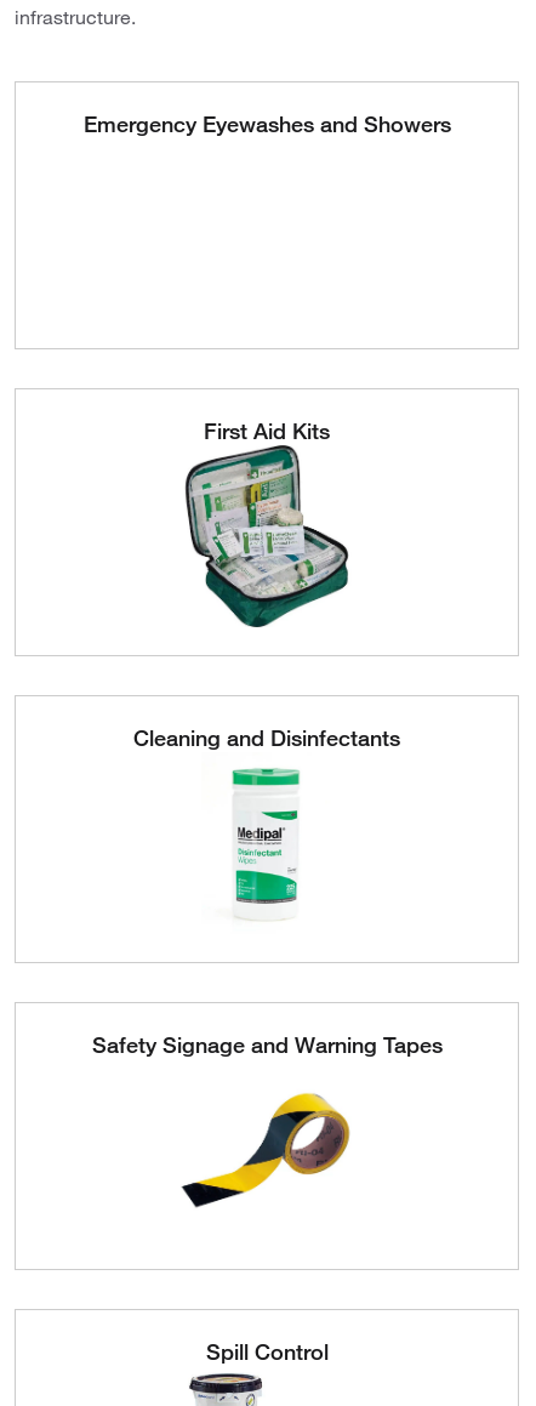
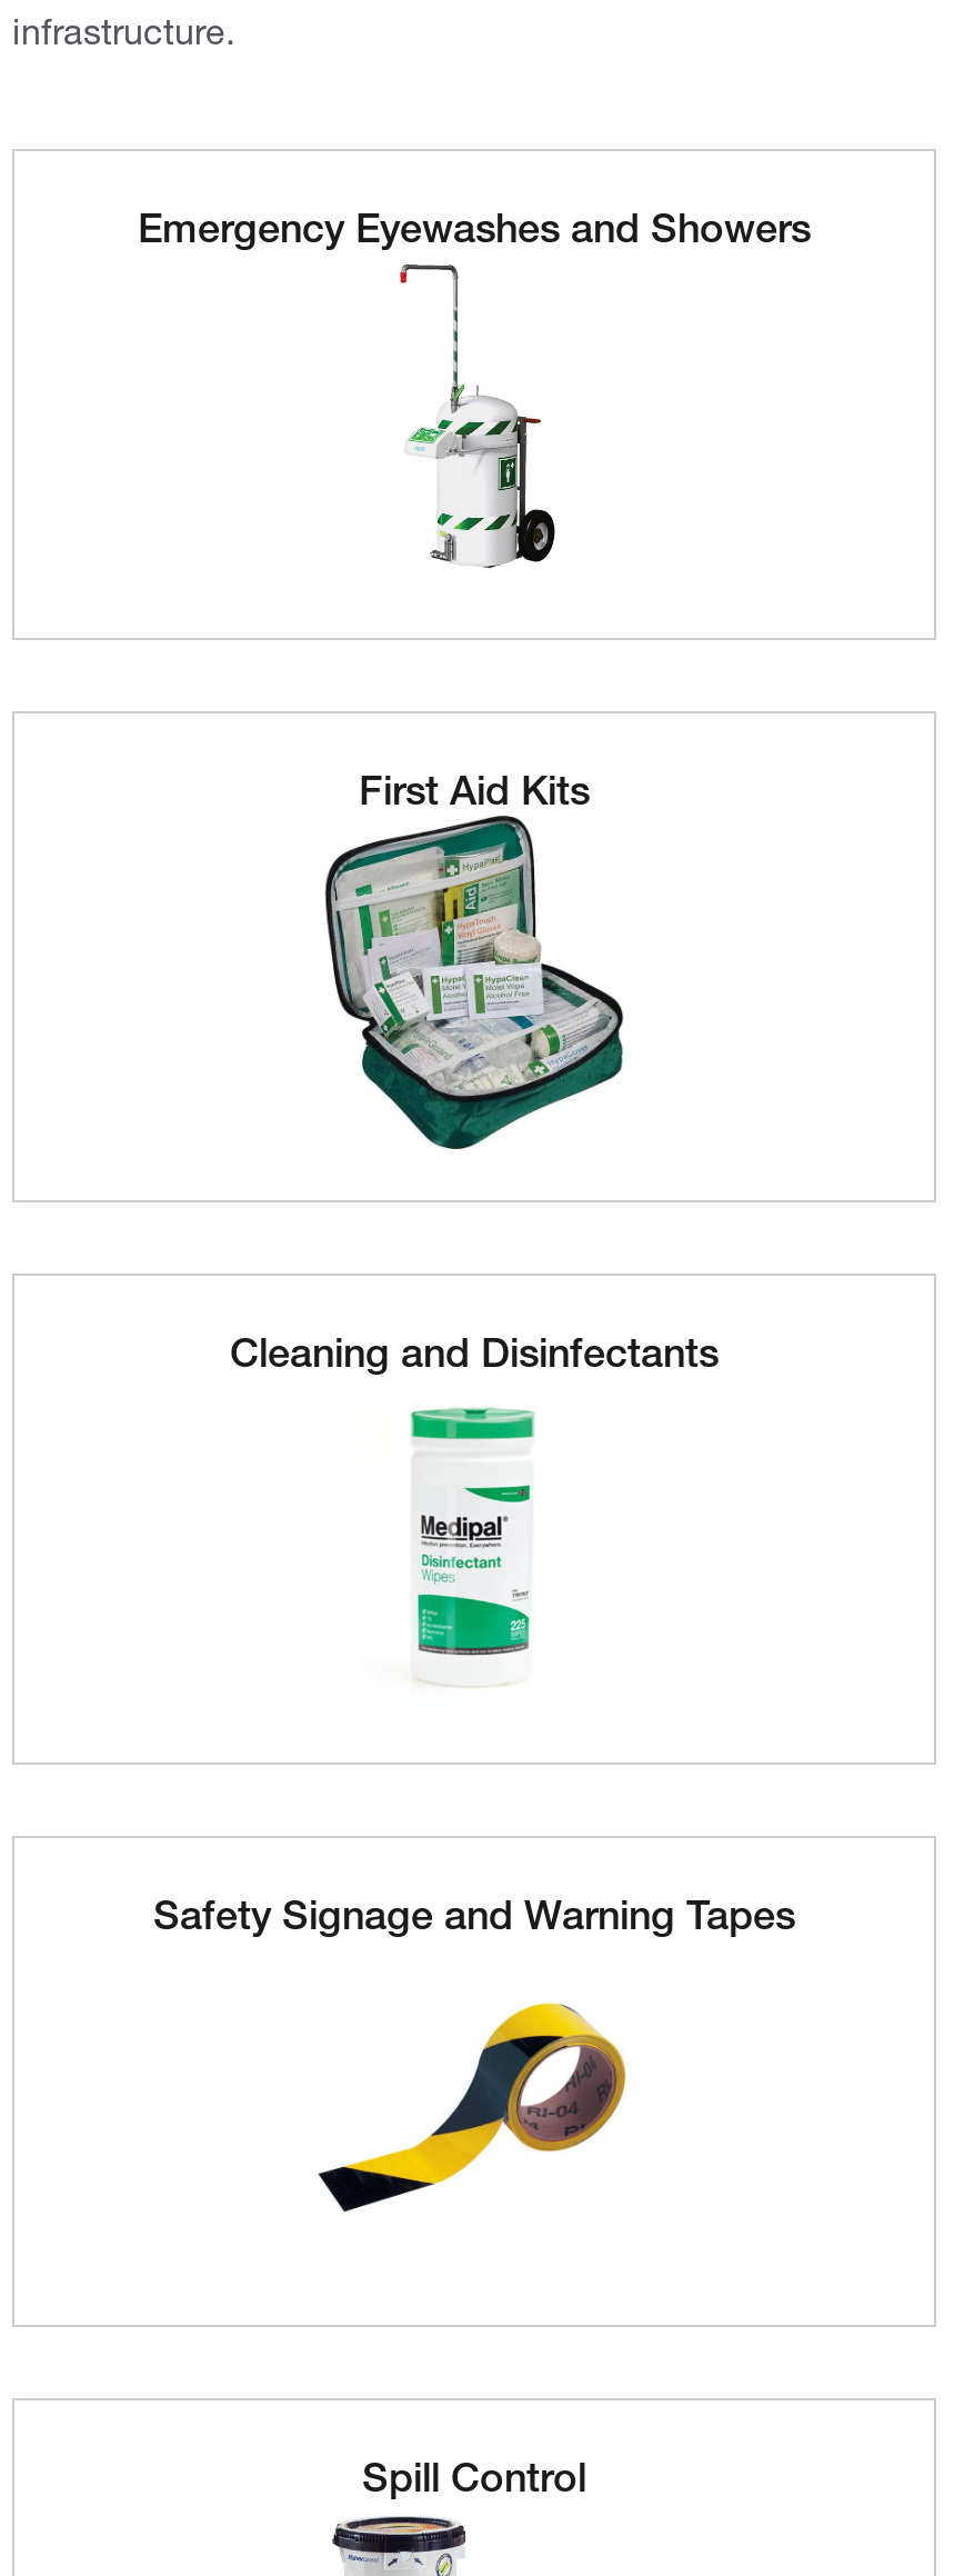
+ [image]
